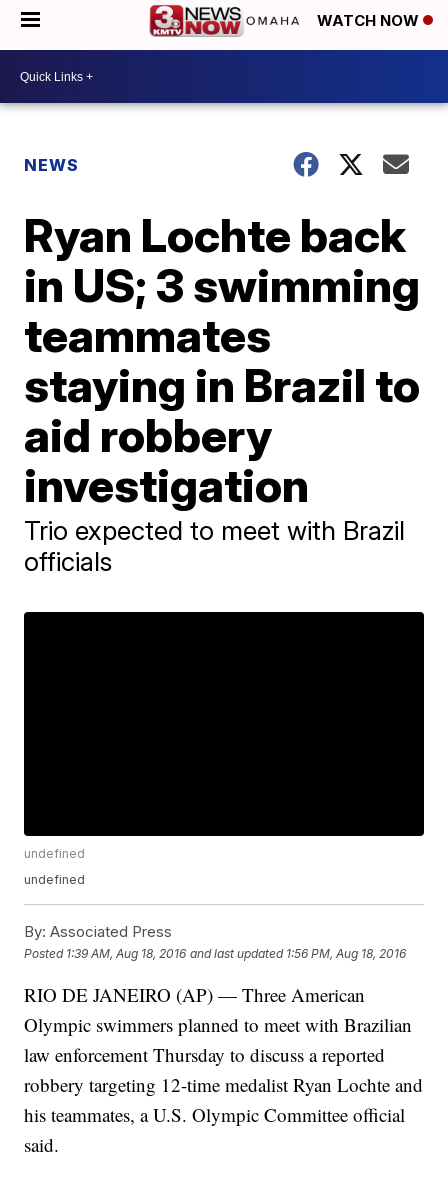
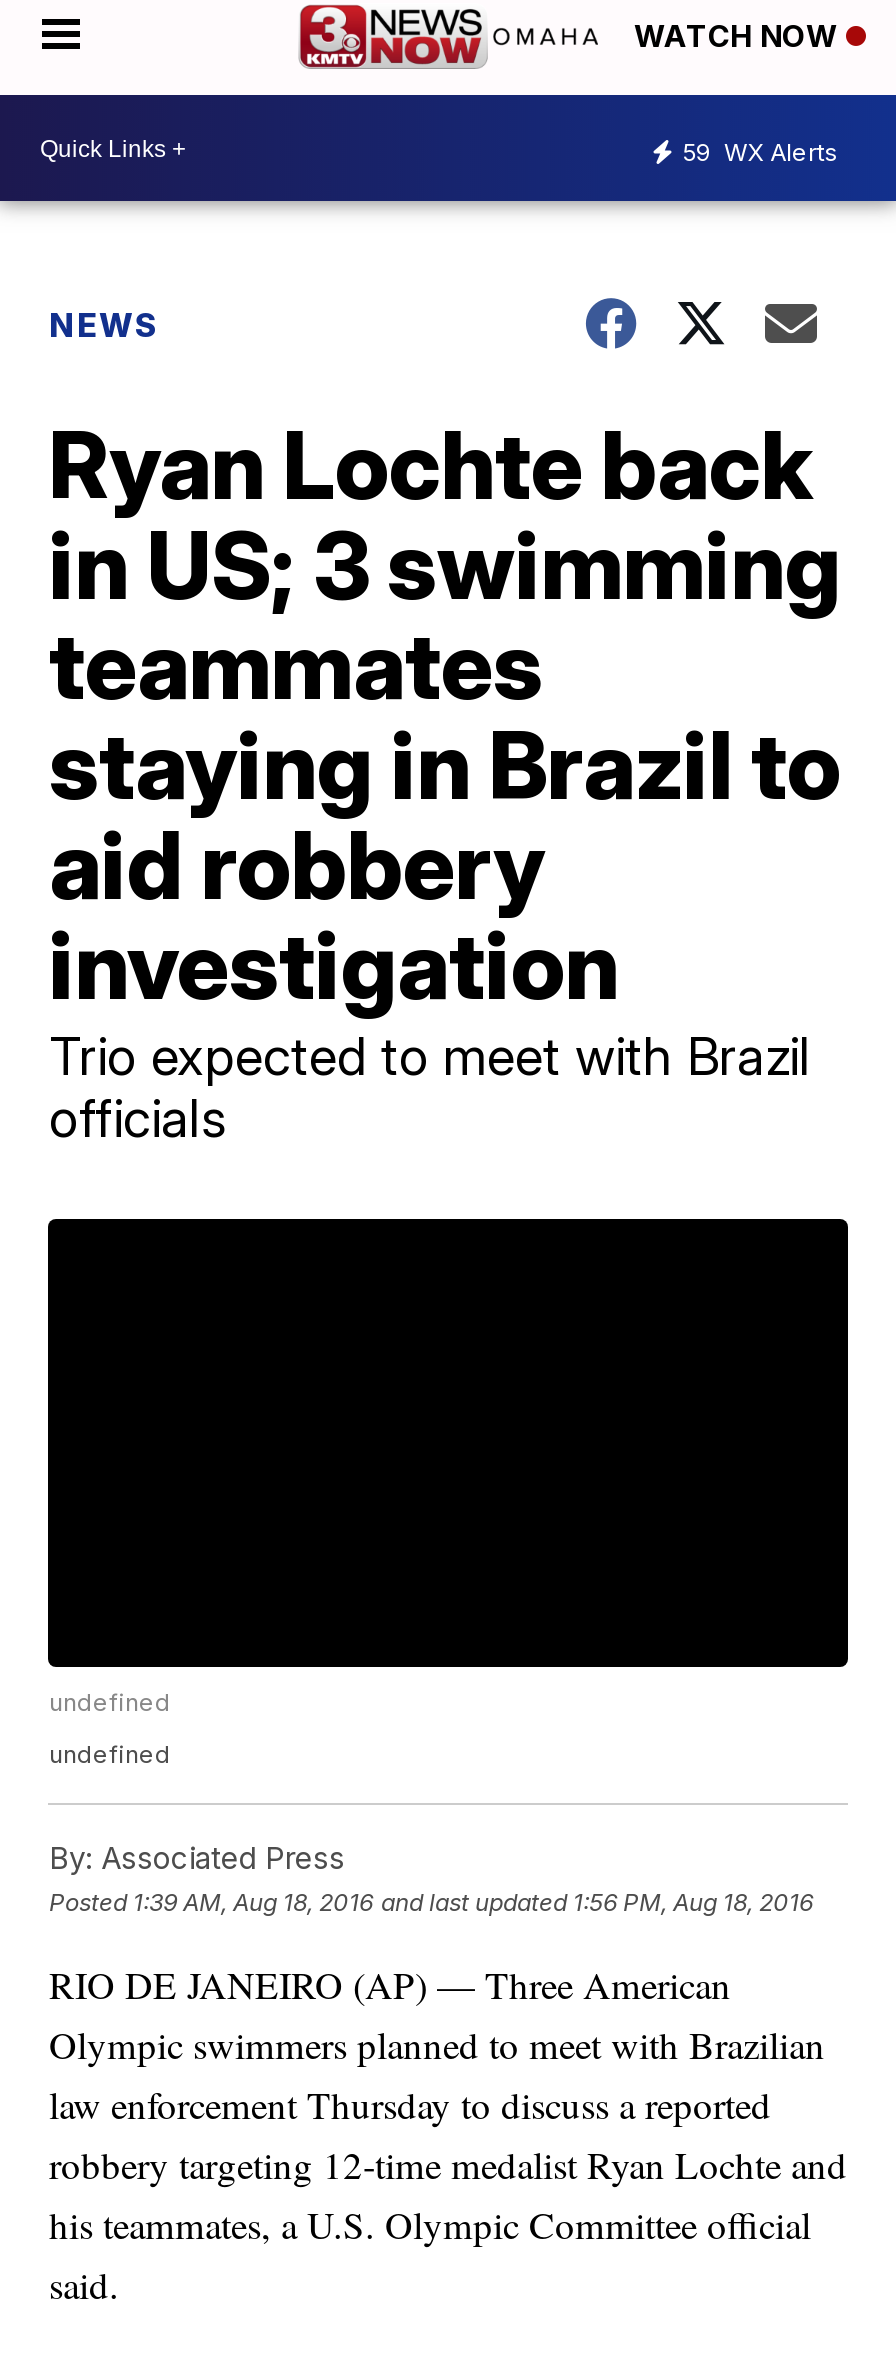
+ 59 WX Alerts
